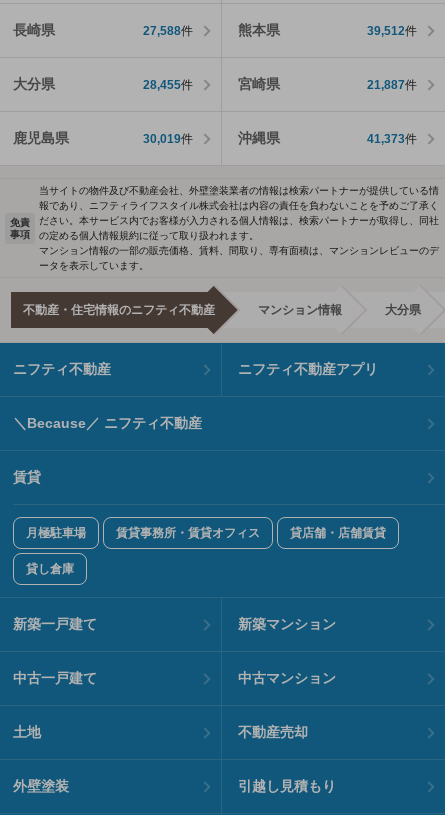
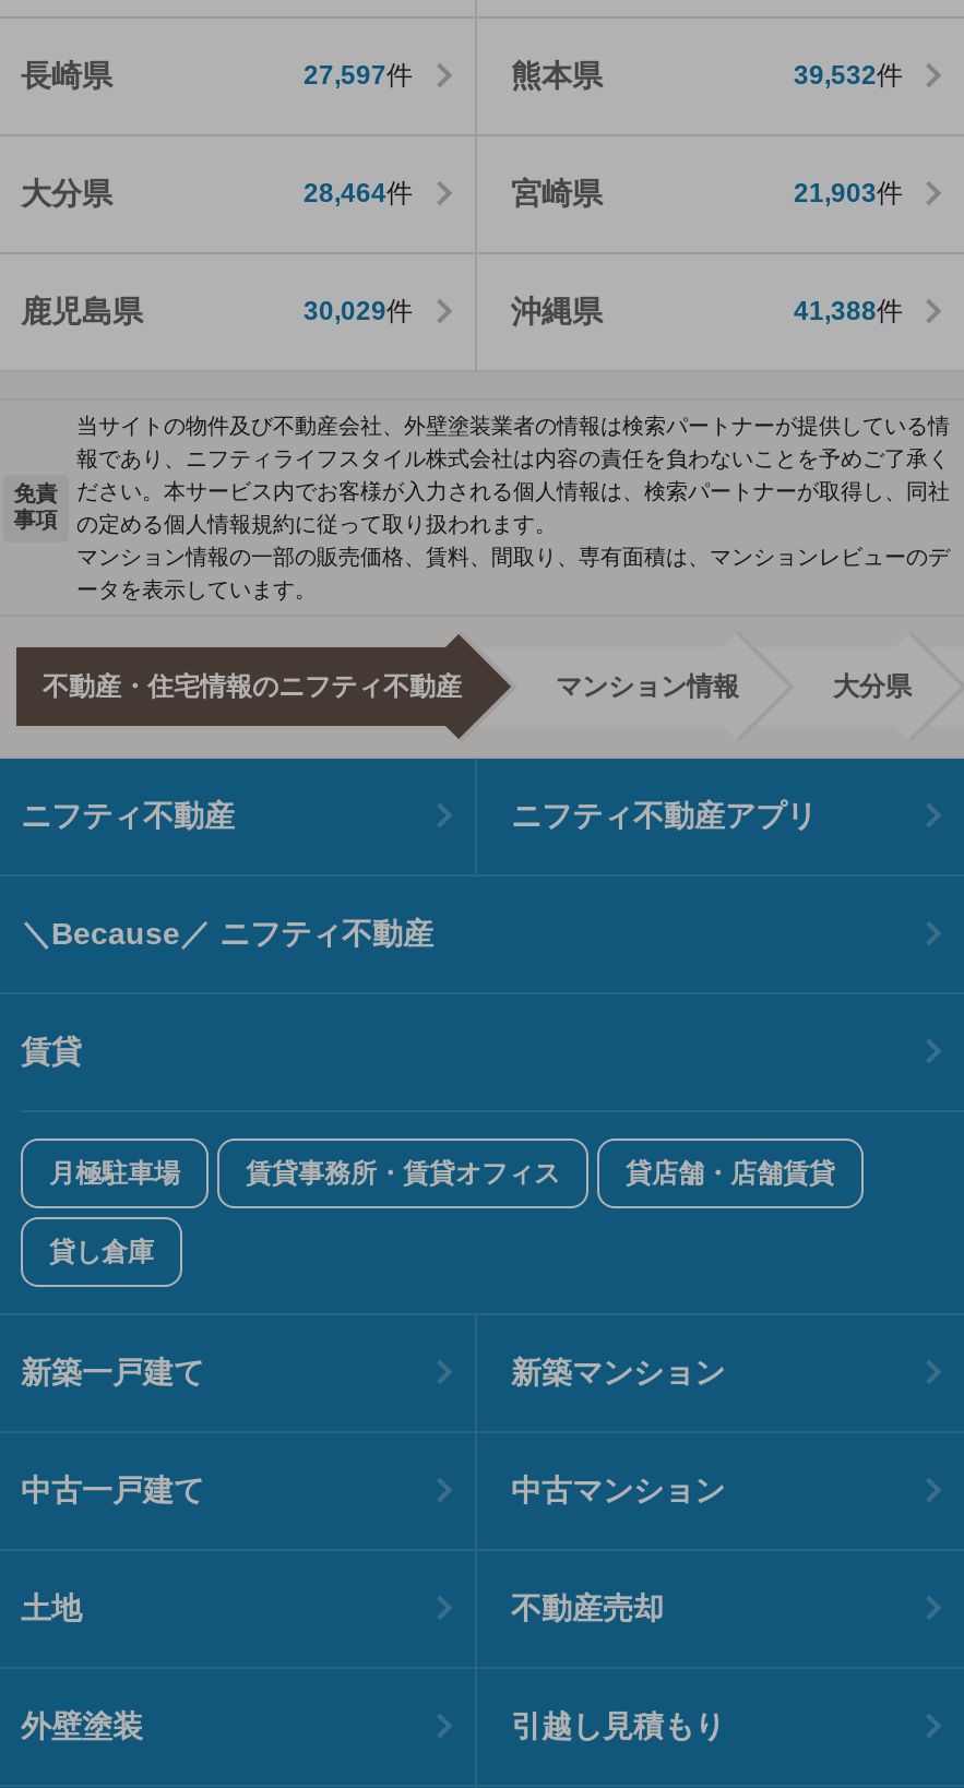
- 27,588件
+ 27,597件

- 39,512件
+ 39,532件

- 28,455件
+ 28,464件

- 21,887件
+ 21,903件

- 30,019件
+ 30,029件

- 41,373件
+ 41,388件
